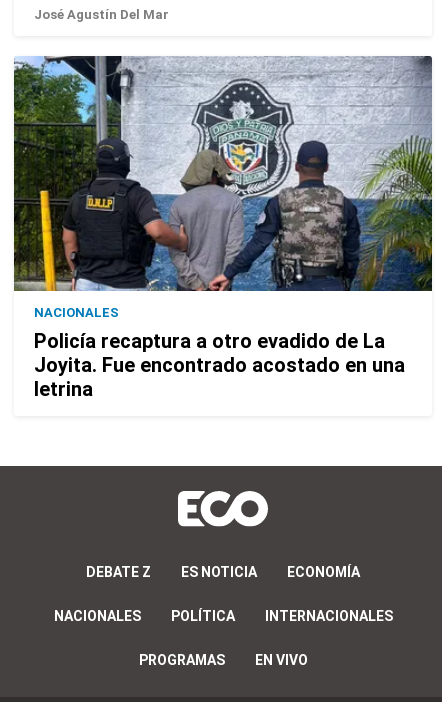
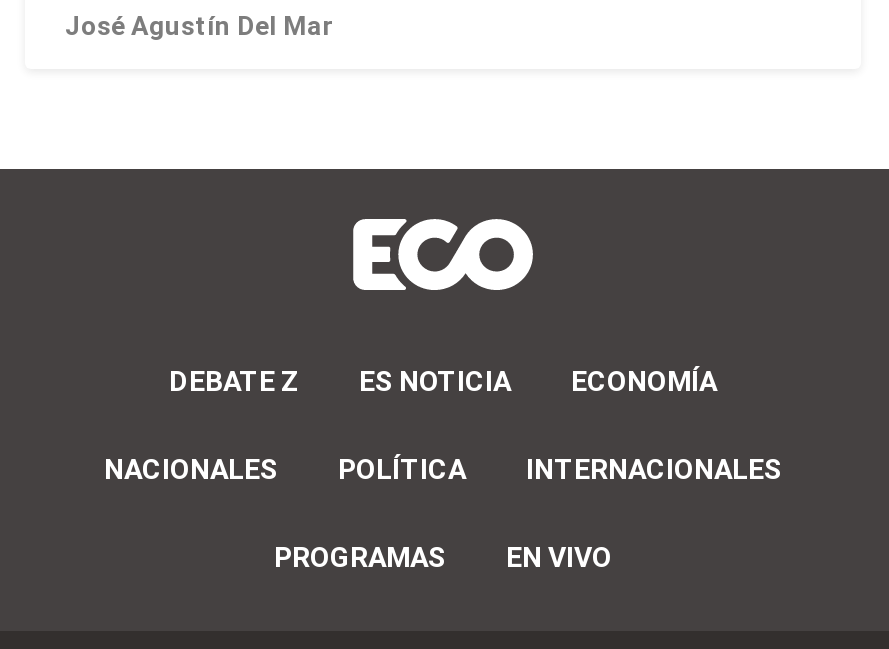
- [image]
- NACIONALES
- Policía recaptura a otro evadido de La
- Joyita. Fue encontrado acostado en una
- letrina
